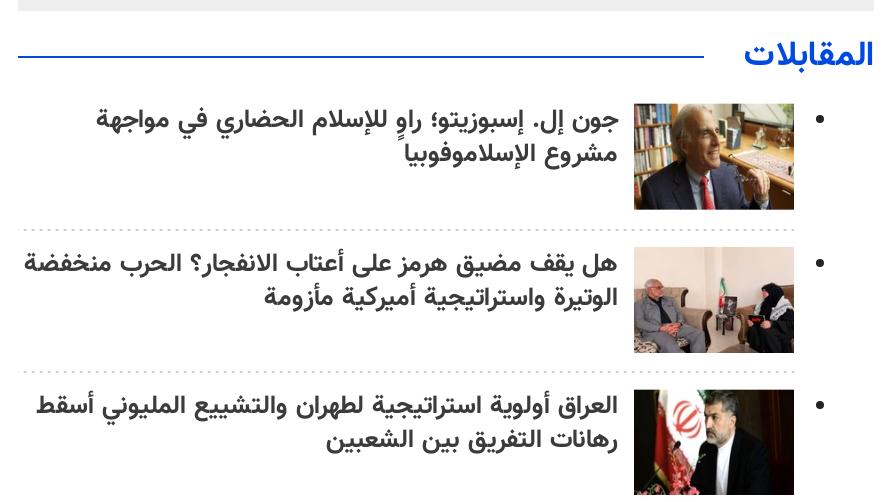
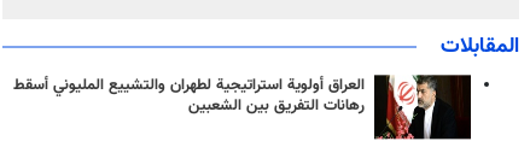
- [image]
- جون إل. إسبوزيتو؛ راوٍ للإسلام الحضاري في مواجهة
- مشروع الإسلاموفوبيا
- هل يقف مضيق هرمز على أعتاب الانفجار؟ الحرب منخفضة
- الوتيرة واستراتيجية أميركية مأزومة

- [image]
